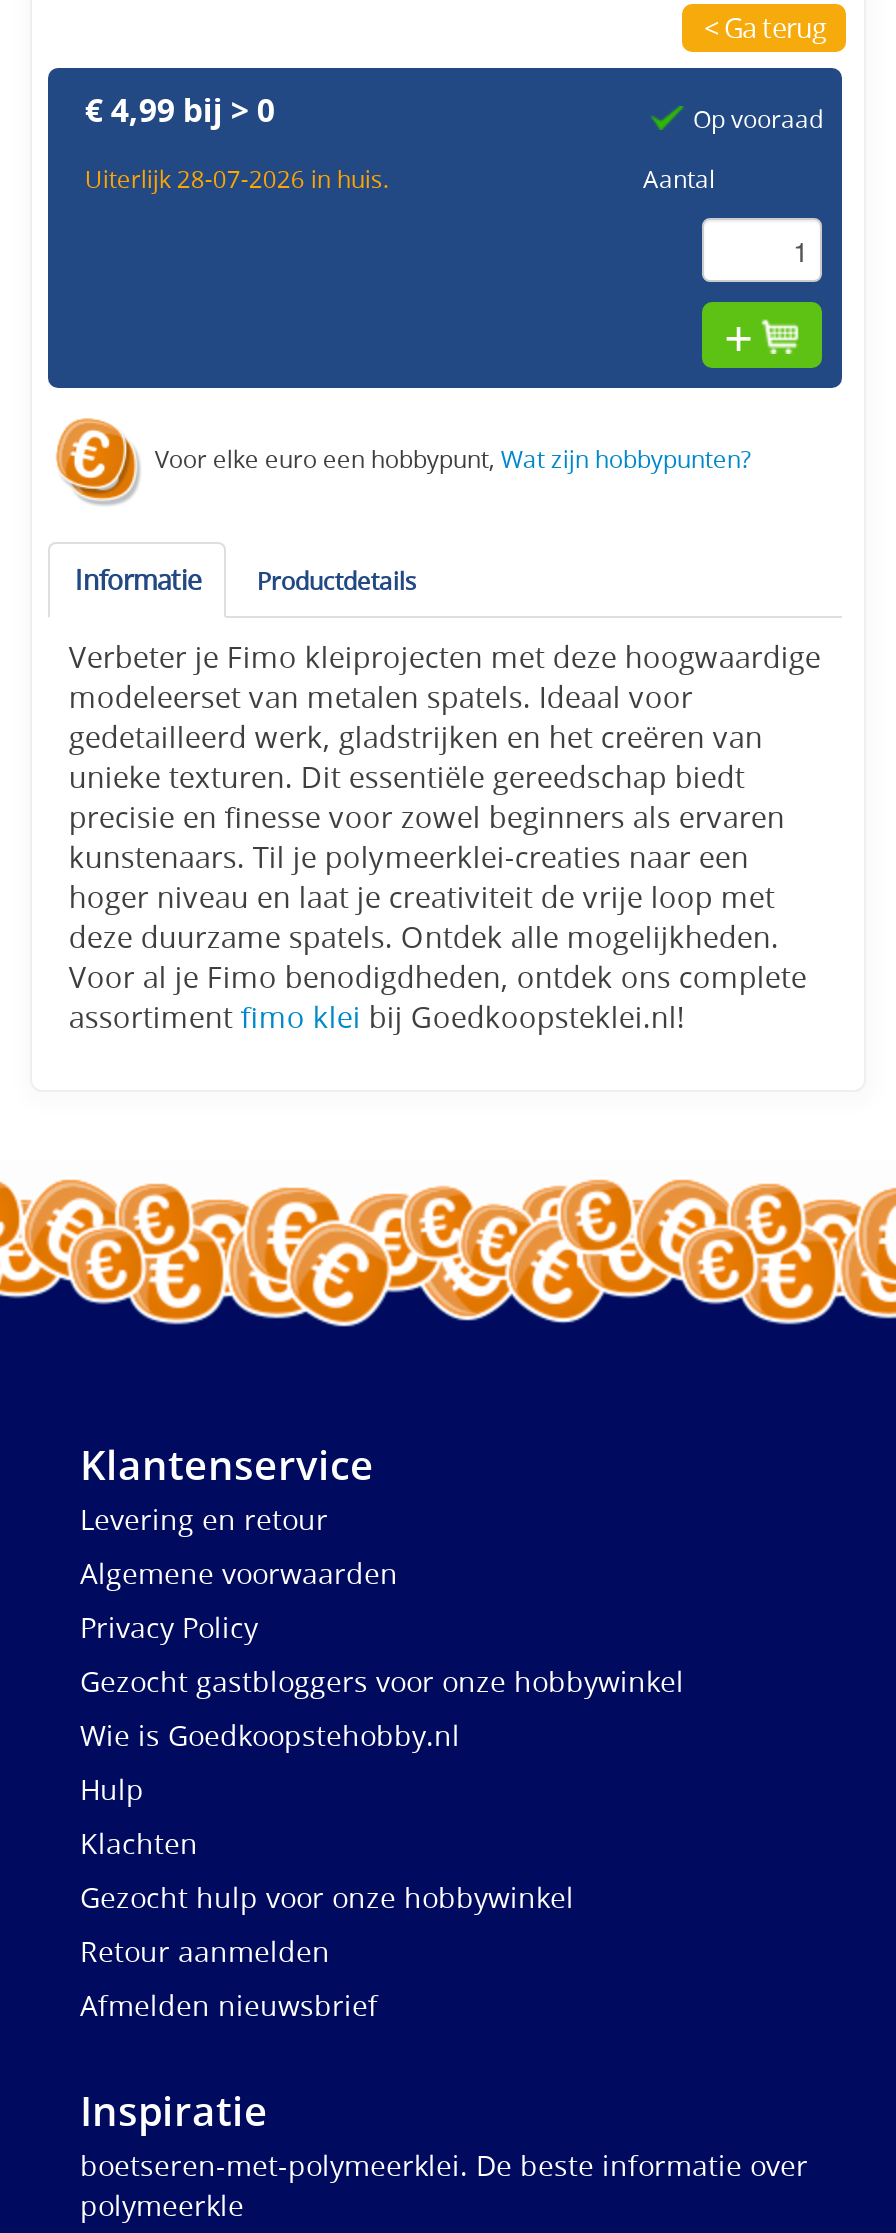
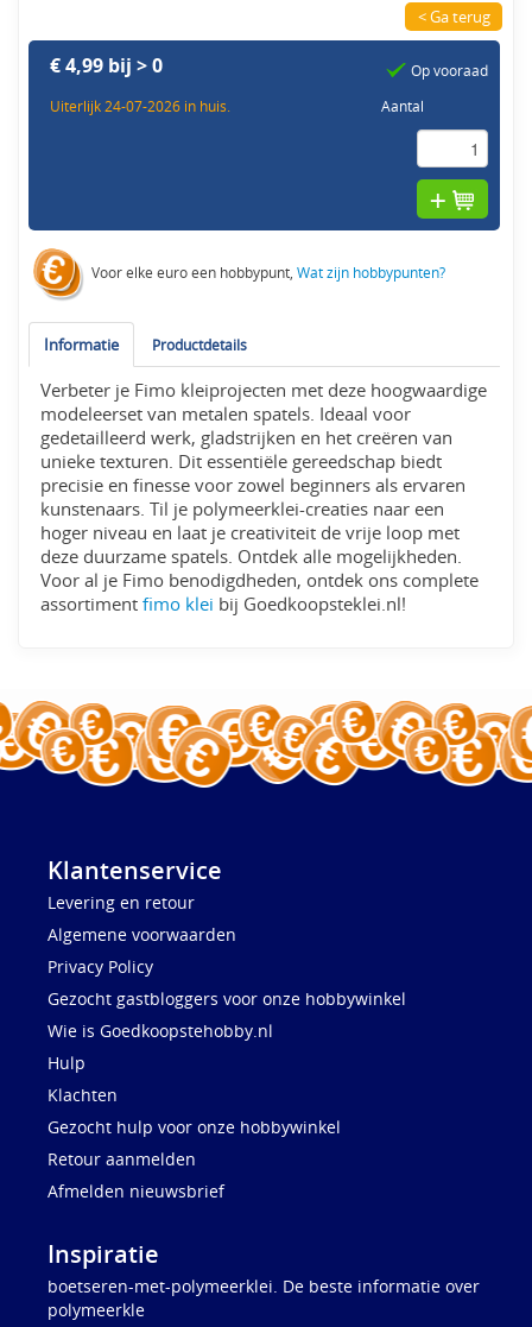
- Uiterlijk 28-07-2026 in huis.
+ Uiterlijk 24-07-2026 in huis.
